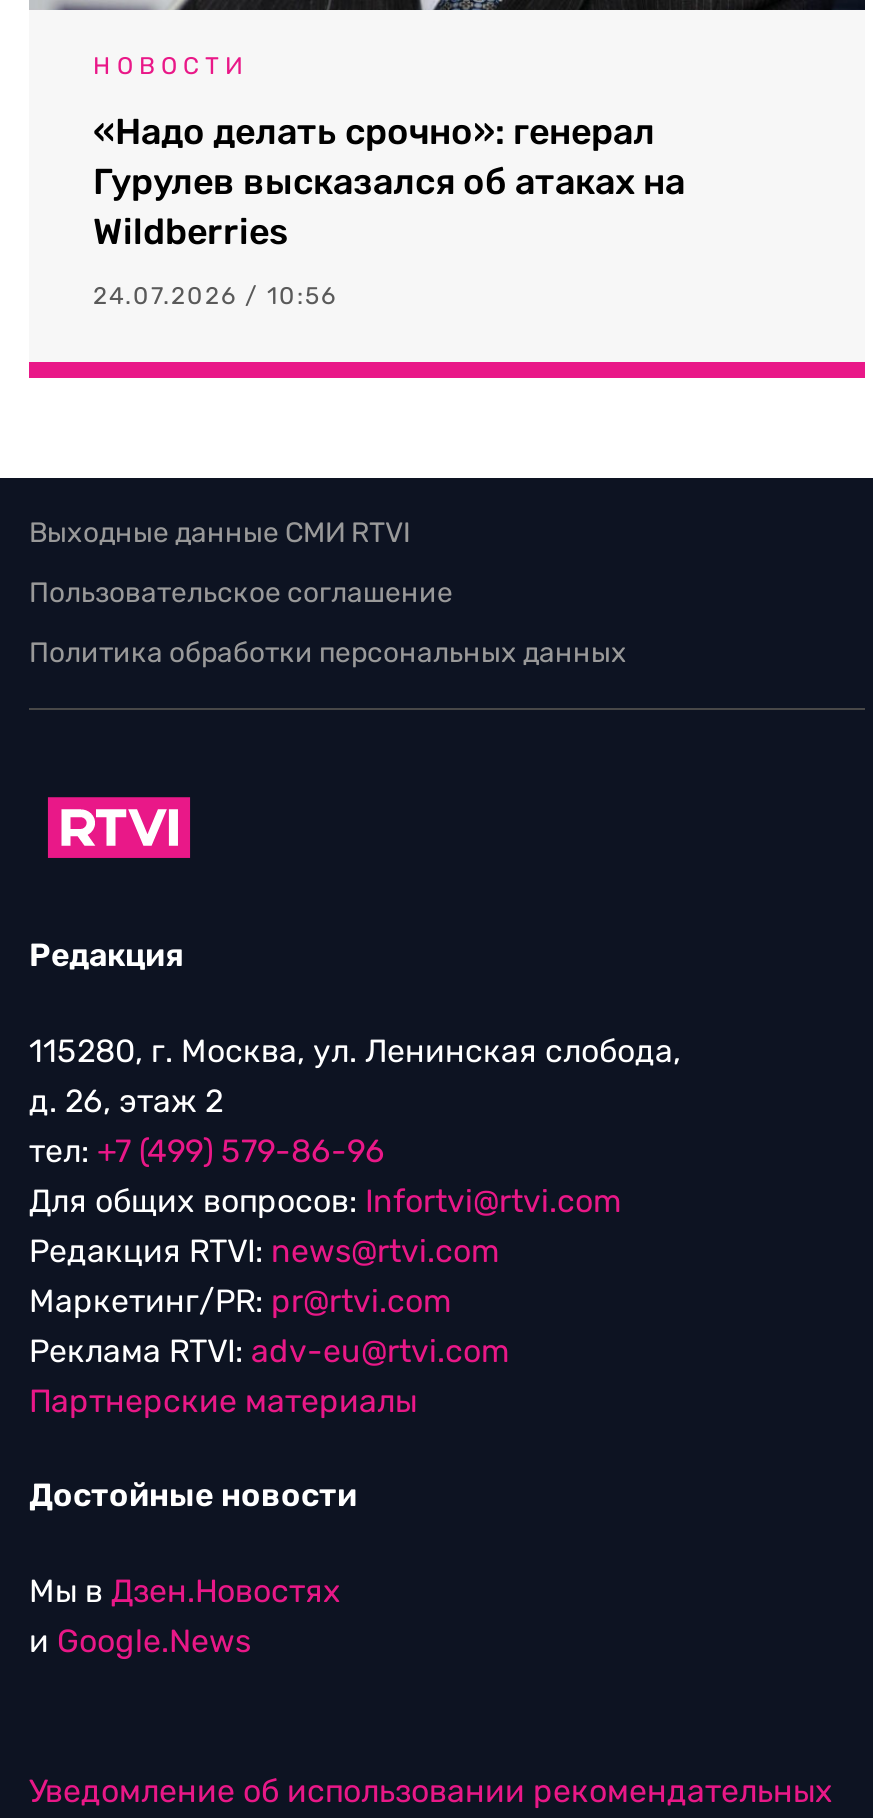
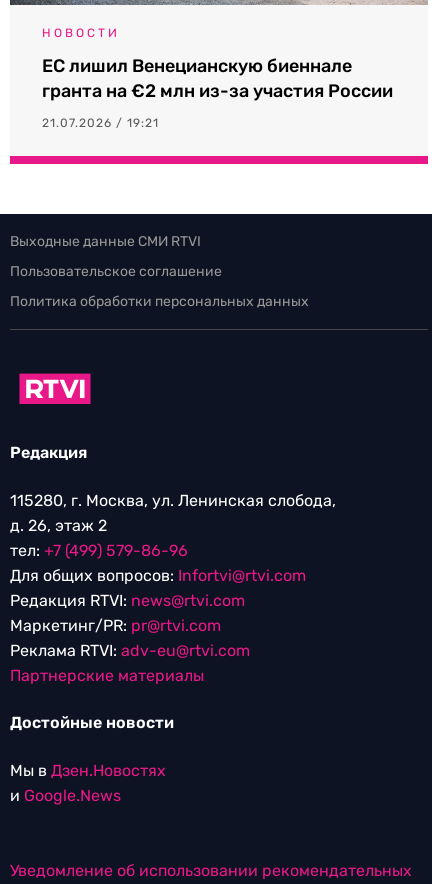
- «Надо делать срочно»: генерал
- Гурулев высказался об атаках на
- Wildberries
+ ЕС лишил Венецианскую биеннале
+ гранта на €2 млн из-за участия России

- 24.07.2026 / 10:56
+ 21.07.2026 / 19:21
